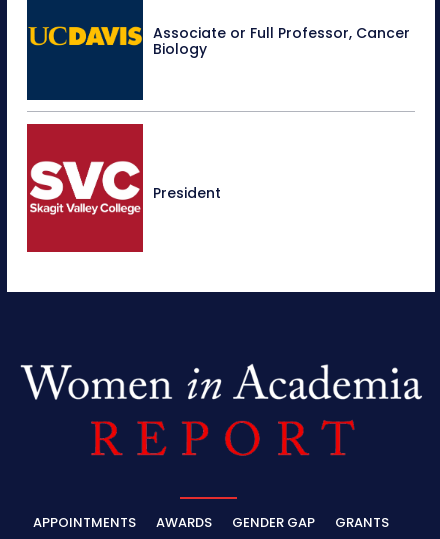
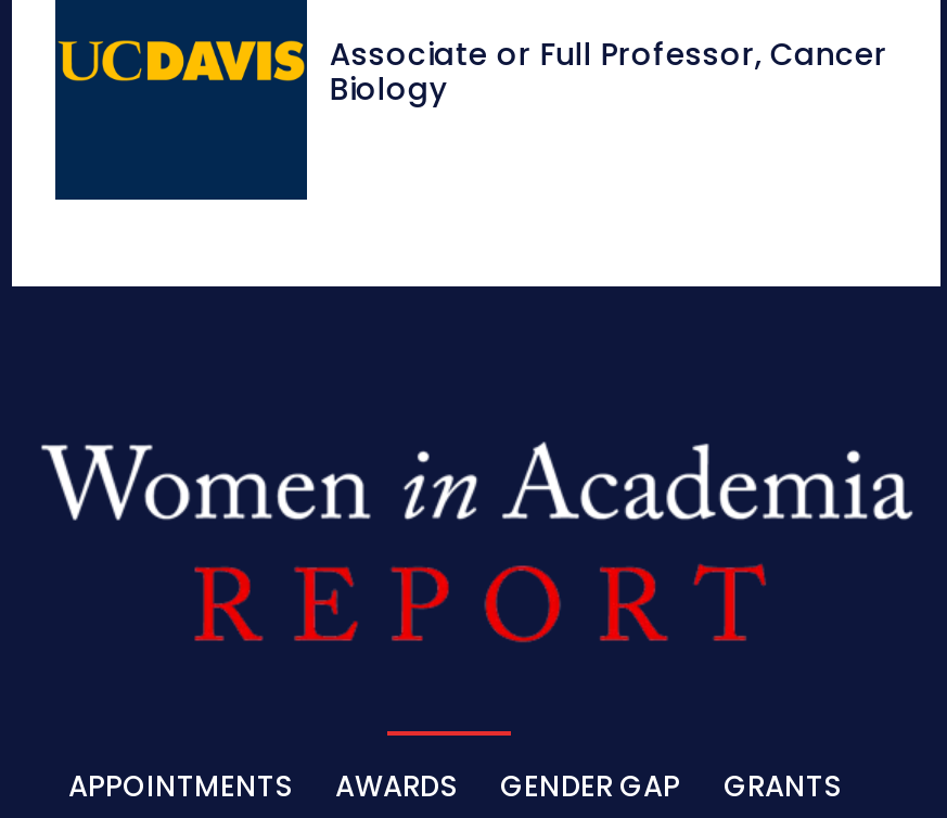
- [image]
- President
